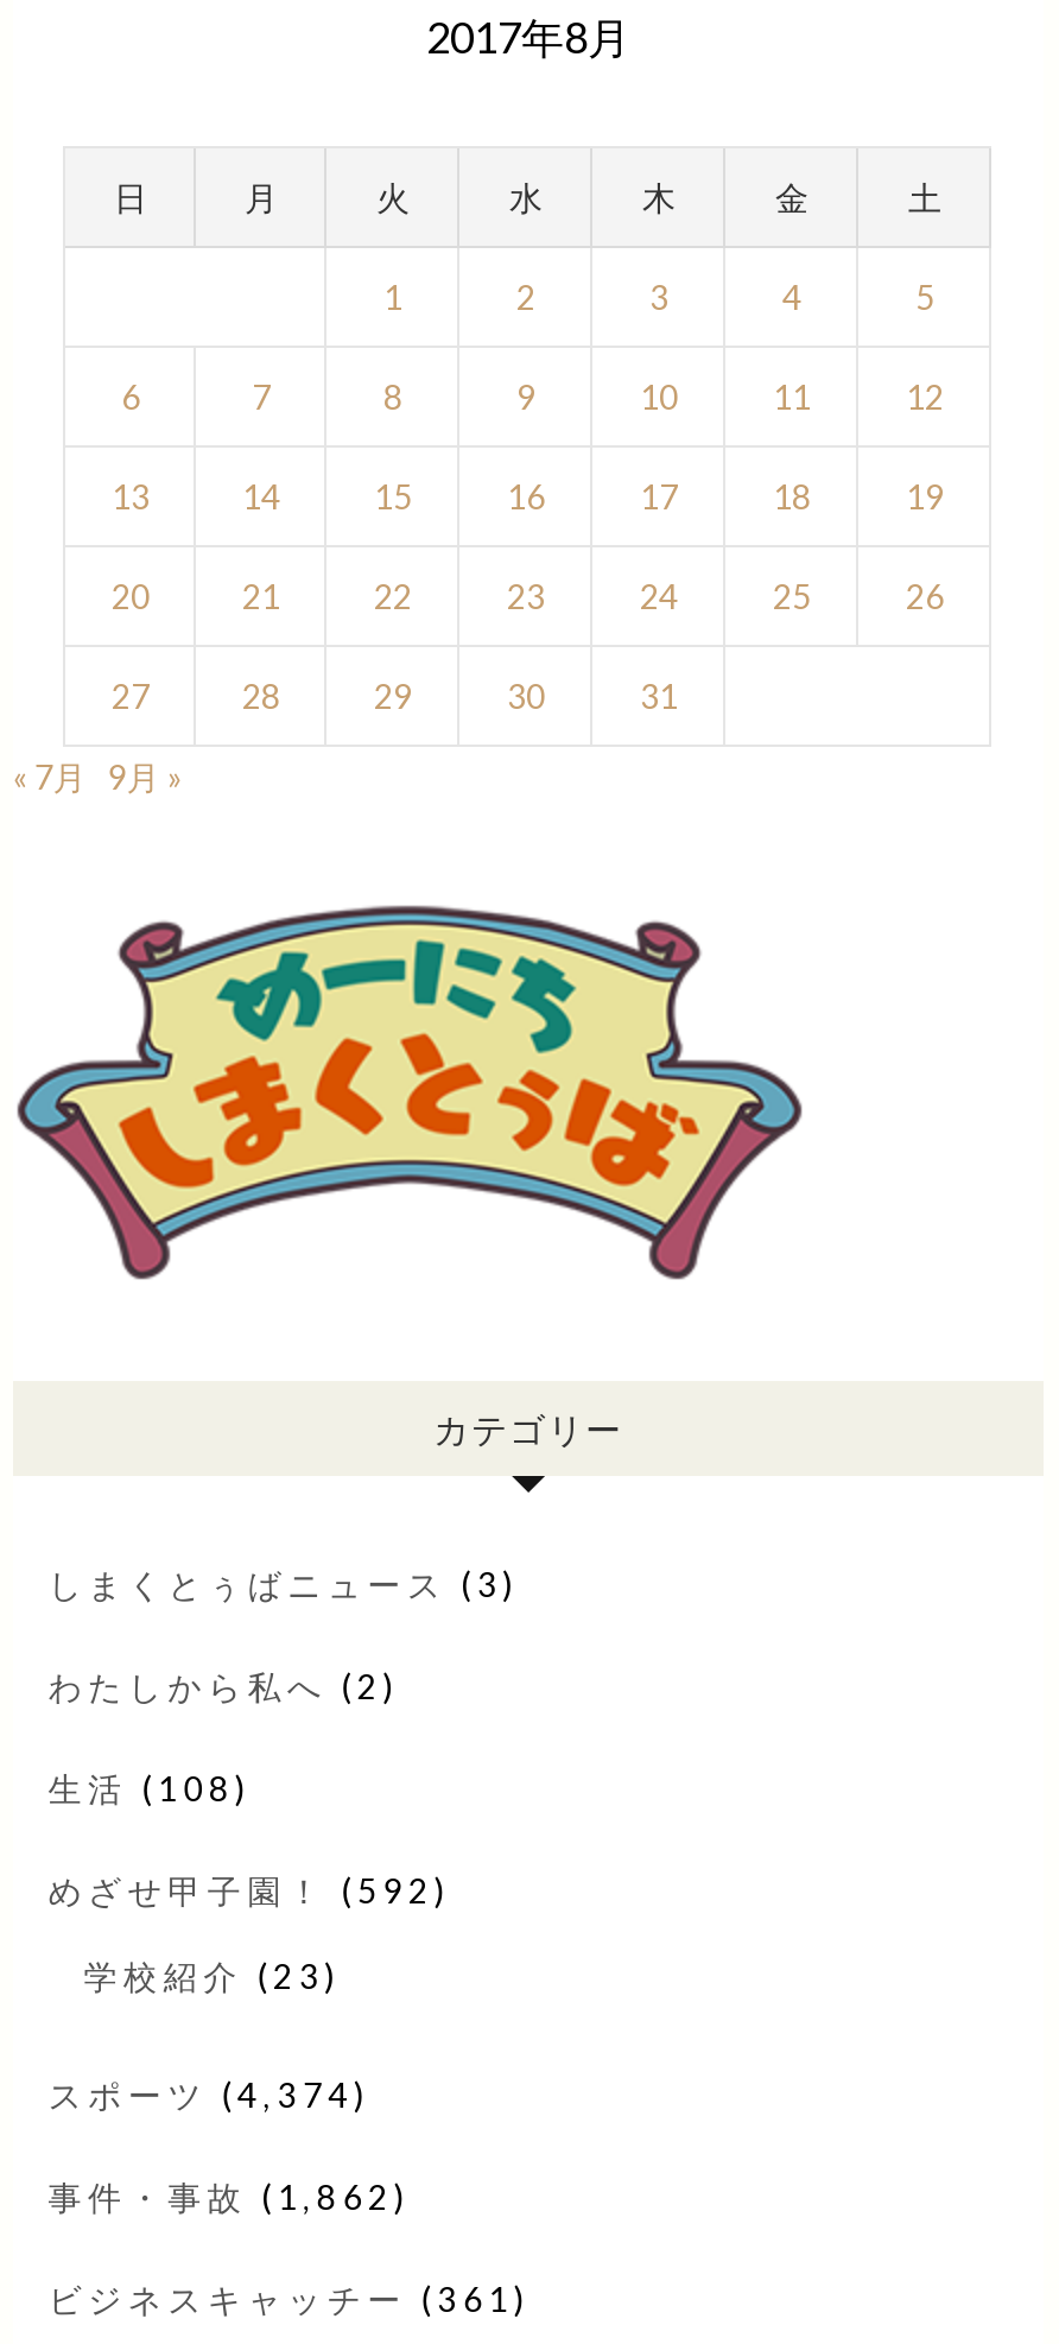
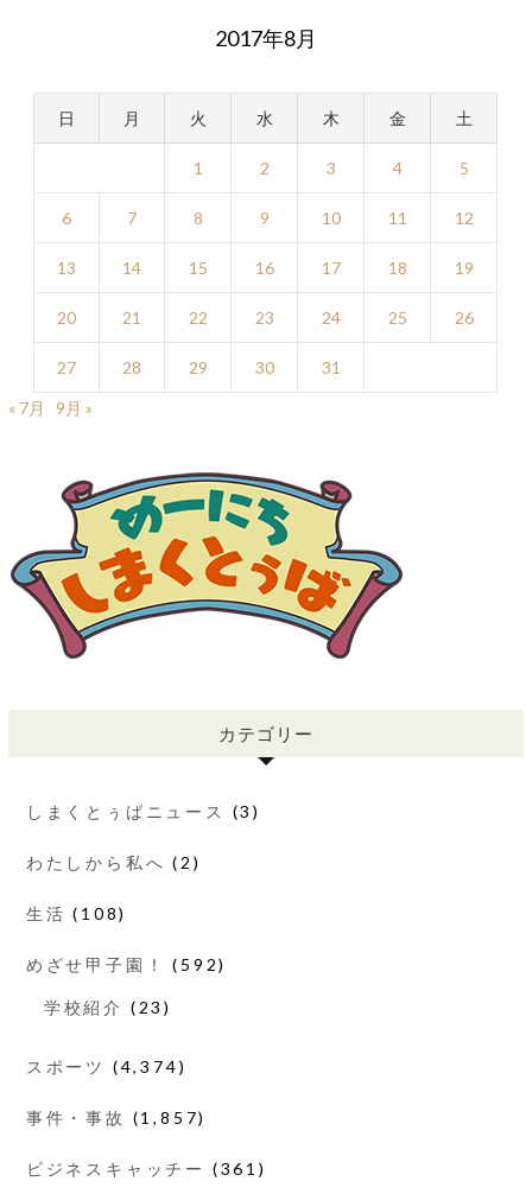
- 事件・事故(1,862)
+ 事件・事故(1,857)
